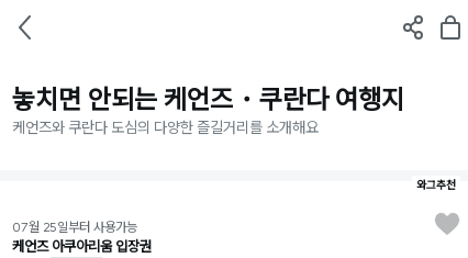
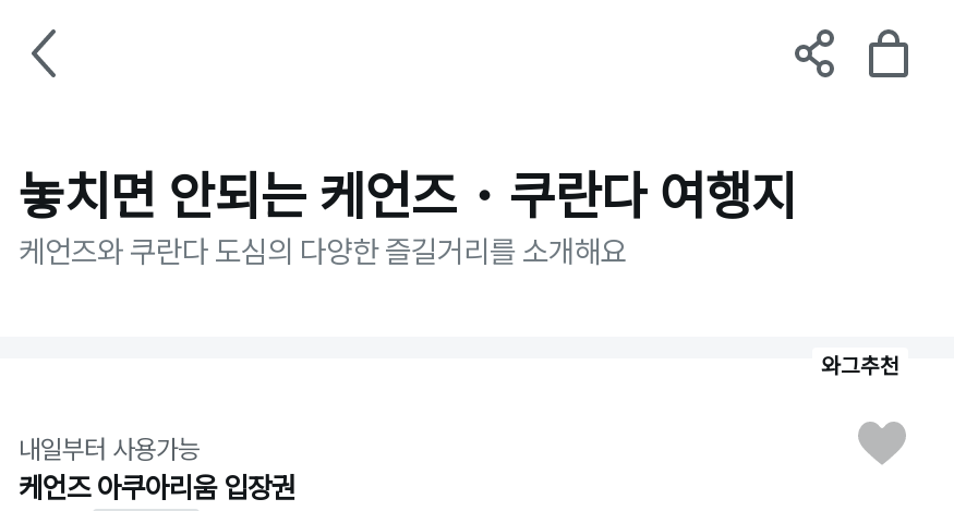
- 07월 25일부터 사용가능
+ 내일부터 사용가능
